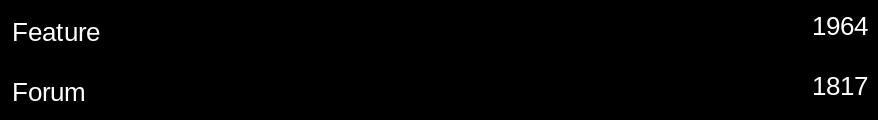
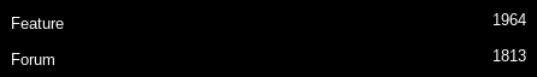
- 1817
+ 1813
